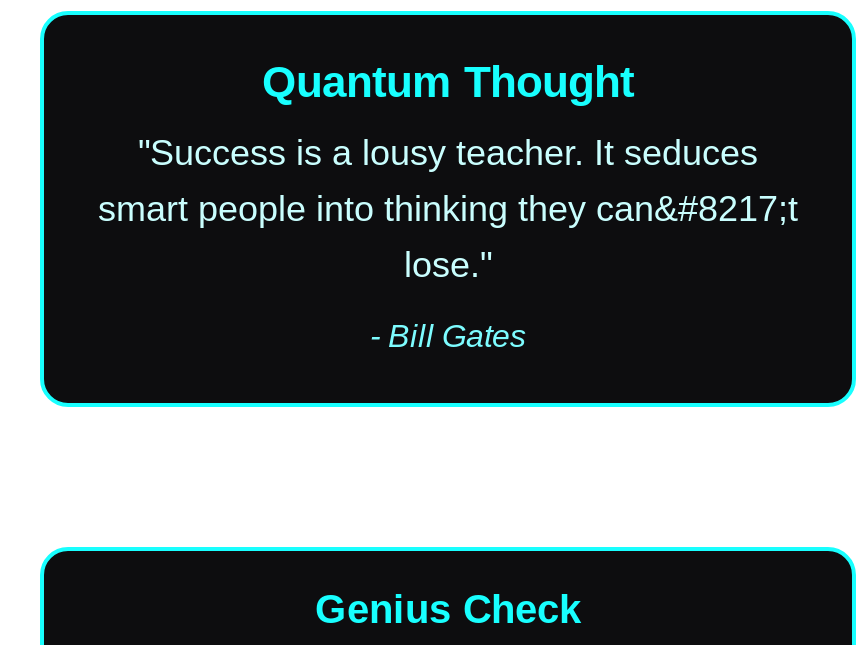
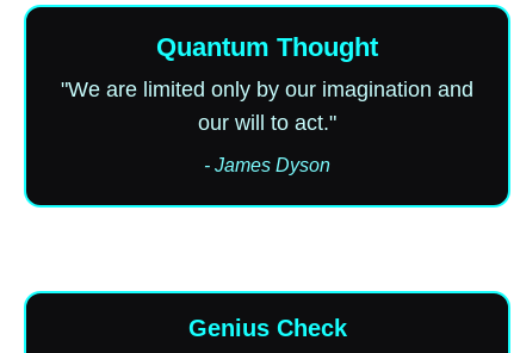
- "Success is a lousy teacher. It seduces
- smart people into thinking they can&#8217;t
- lose."
+ "We are limited only by our imagination and
+ our will to act."

- - Bill Gates
+ - James Dyson
